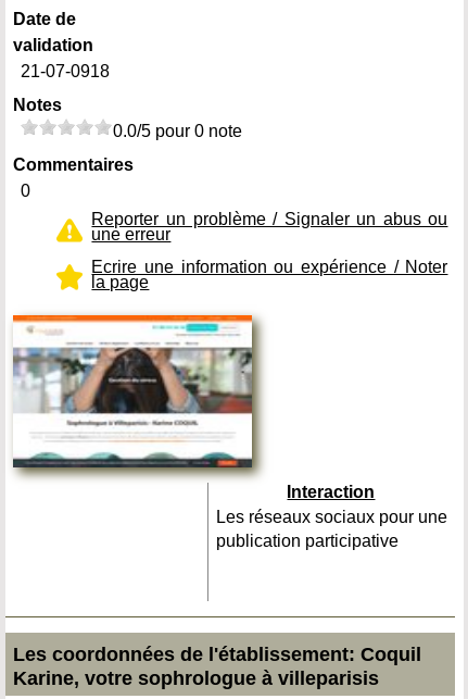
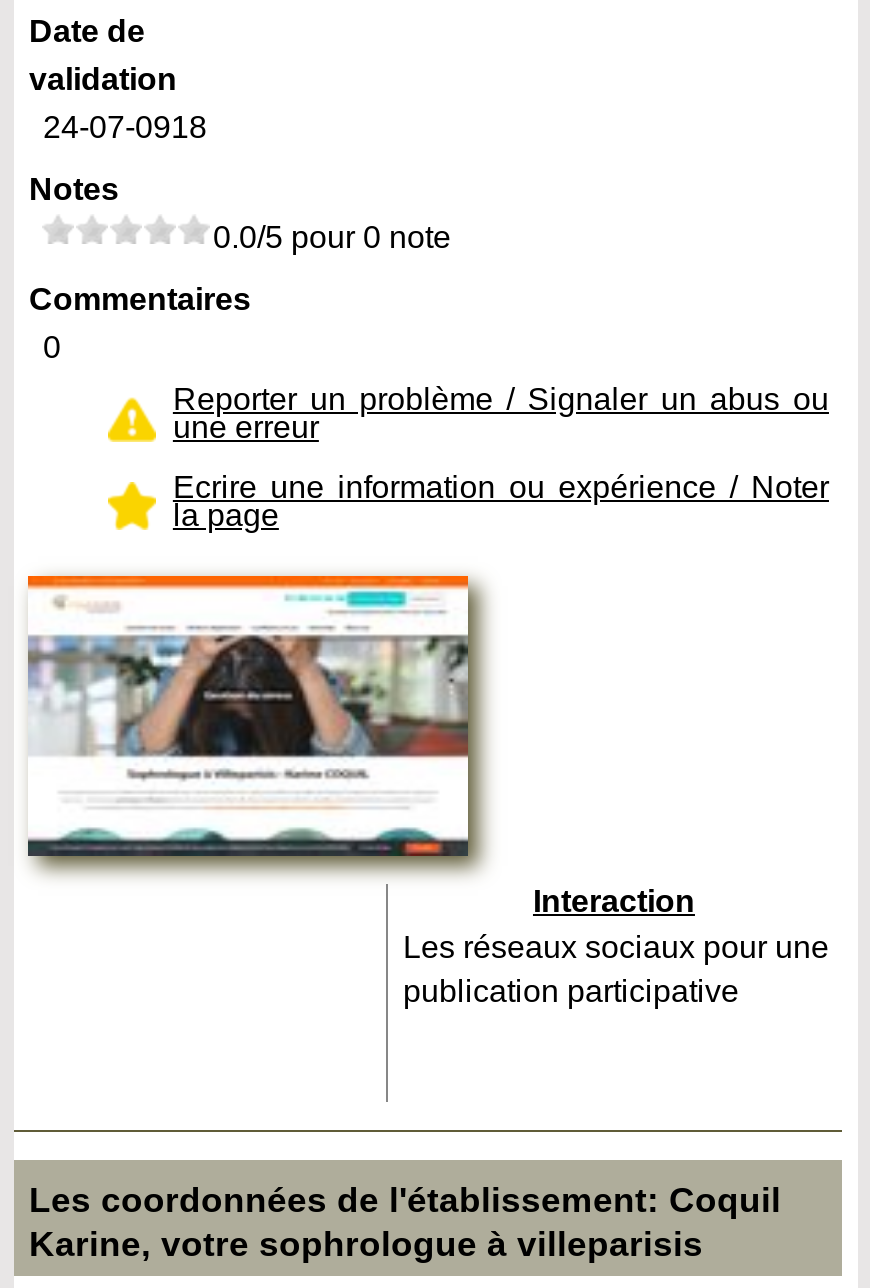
- 21-07-0918
+ 24-07-0918
